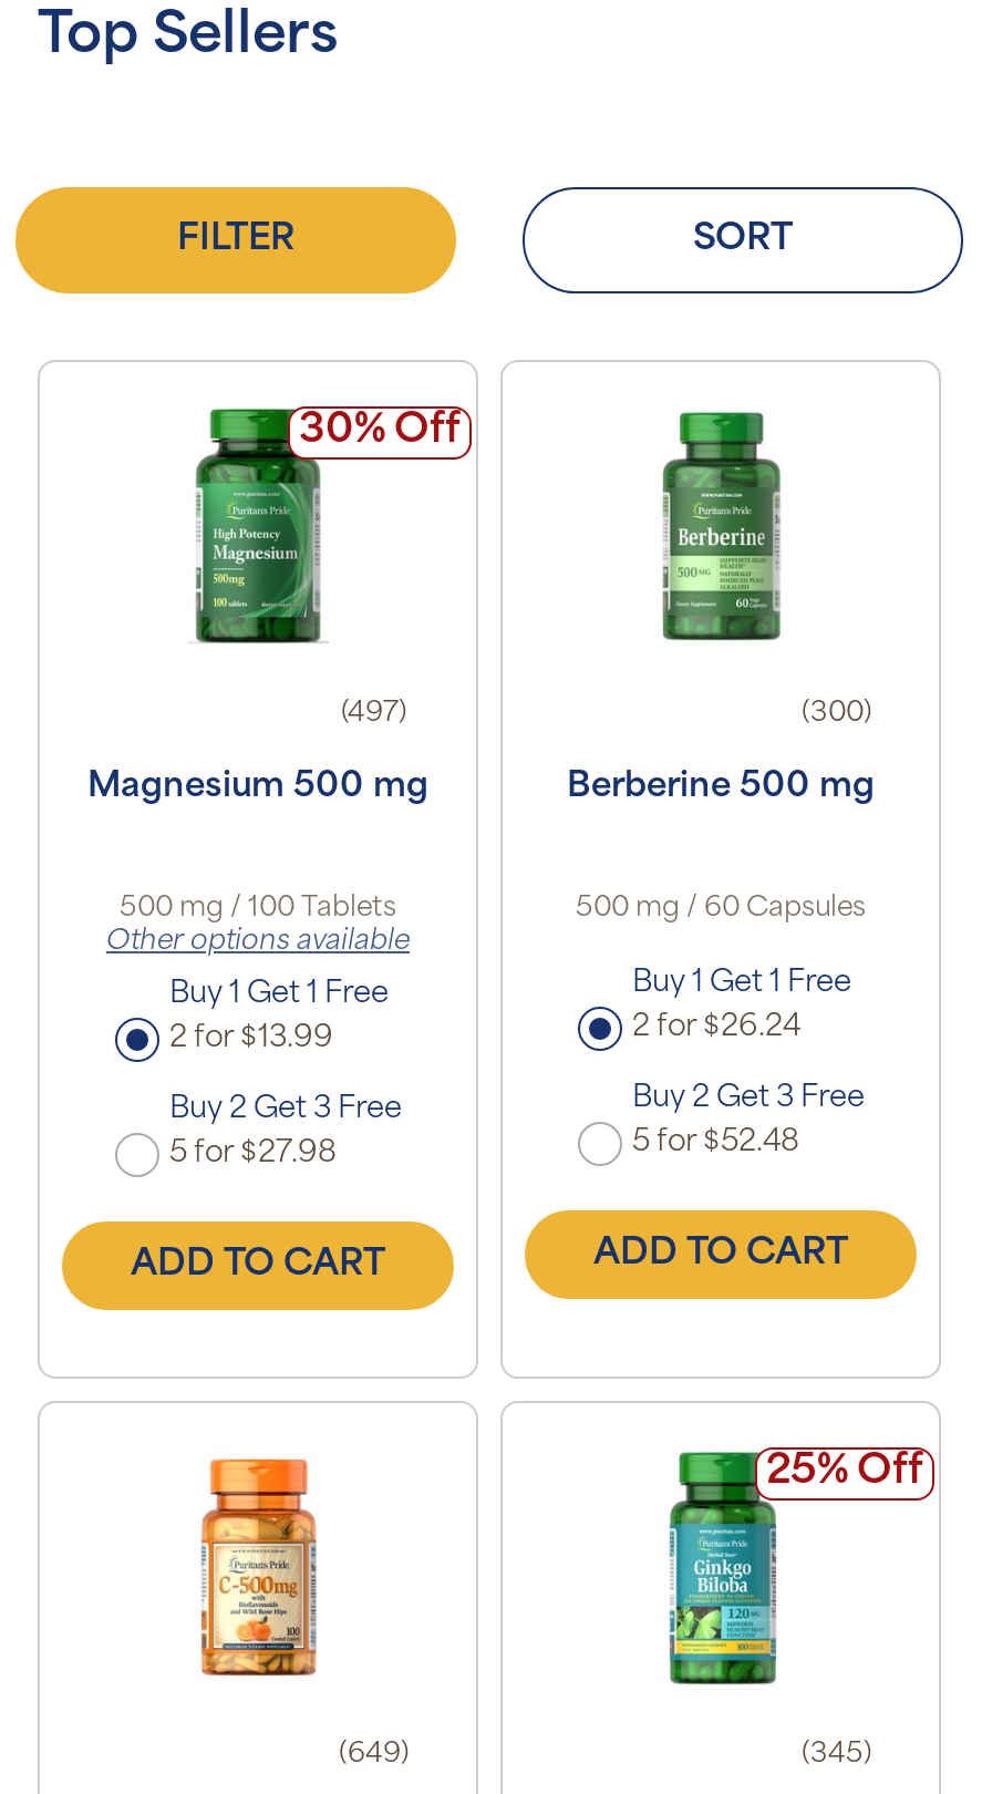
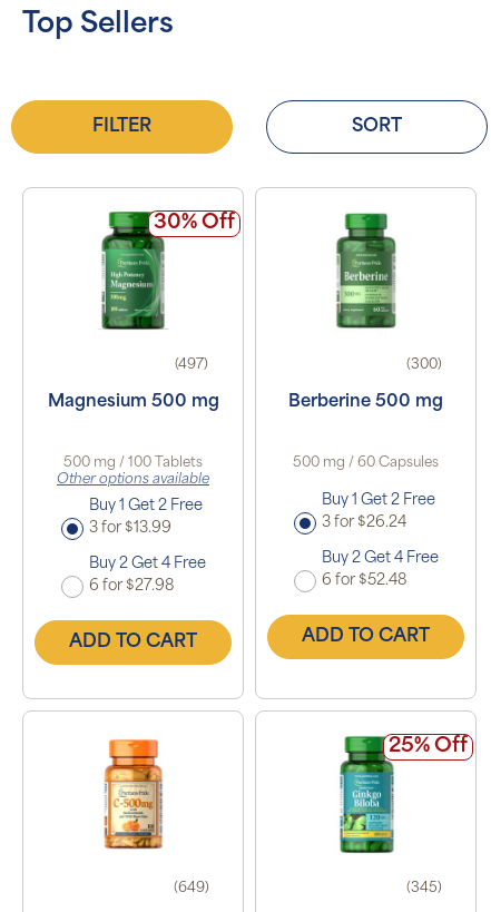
- Buy 1 Get 1 Free
+ Buy 1 Get 2 Free

- Buy 1 Get 1 Free
+ Buy 1 Get 2 Free

- 2 for $13.99
+ 3 for $13.99

- 2 for $26.24
+ 3 for $26.24

- Buy 2 Get 3 Free
+ Buy 2 Get 4 Free

- Buy 2 Get 3 Free
+ Buy 2 Get 4 Free

- 5 for $27.98
+ 6 for $27.98

- 5 for $52.48
+ 6 for $52.48
